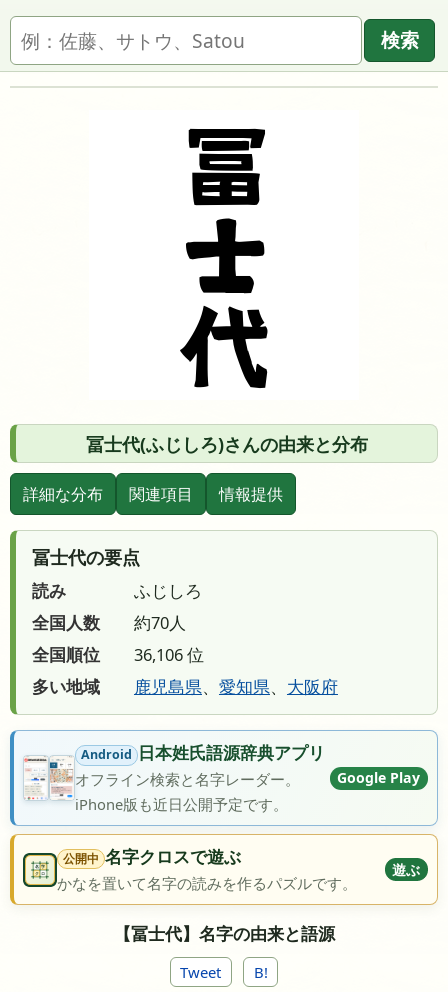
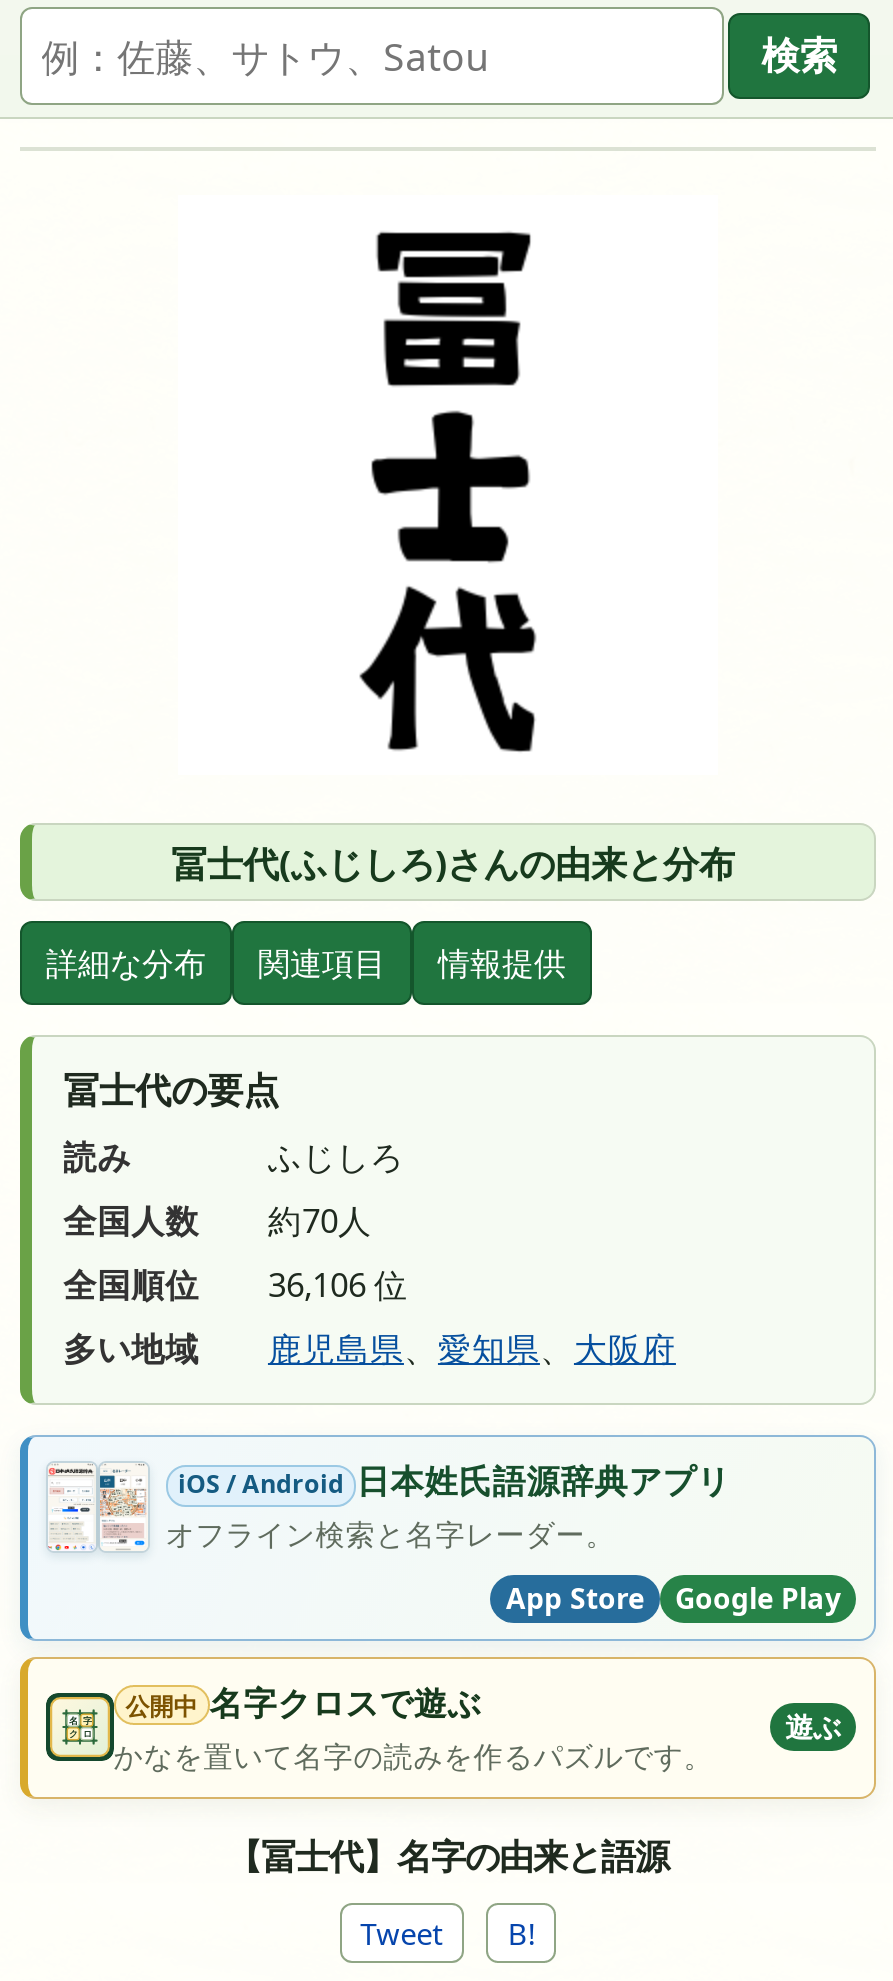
- [image]
- Android 日本姓氏語源辞典アプリ
+ [image]
+ iOS / Android 日本姓氏語源辞典アプリ

moved down: Google Play

- iPhone版も近日公開予定です。
+ App Store
